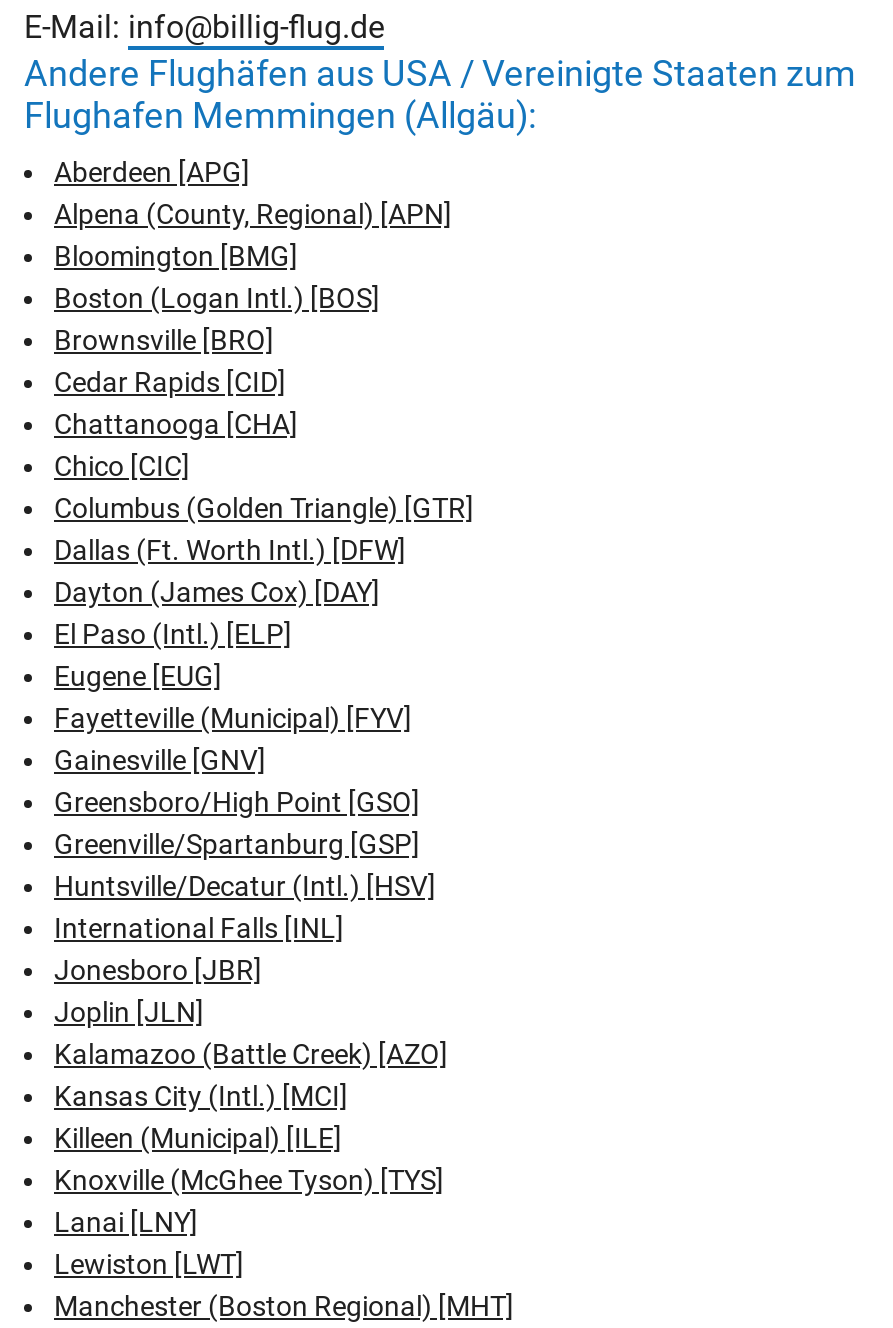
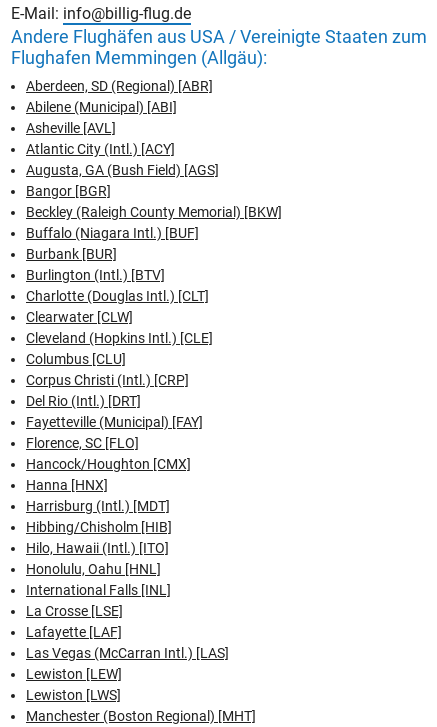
- Aberdeen [APG]
- Alpena (County, Regional) [APN]
- Bloomington [BMG]
- Boston (Logan Intl.) [BOS]
- Brownsville [BRO]
- Cedar Rapids [CID]
- Chattanooga [CHA]
- Chico [CIC]
- Columbus (Golden Triangle) [GTR]
- Dallas (Ft. Worth Intl.) [DFW]
- Dayton (James Cox) [DAY]
- El Paso (Intl.) [ELP]
- Eugene [EUG]
- Fayetteville (Municipal) [FYV]
- Gainesville [GNV]
- Greensboro/High Point [GSO]
- Greenville/Spartanburg [GSP]
- Huntsville/Decatur (Intl.) [HSV]
+ Aberdeen, SD (Regional) [ABR]
+ Abilene (Municipal) [ABI]
+ Asheville [AVL]
+ Atlantic City (Intl.) [ACY]
+ Augusta, GA (Bush Field) [AGS]
+ Bangor [BGR]
+ Beckley (Raleigh County Memorial) [BKW]
+ Buffalo (Niagara Intl.) [BUF]
+ Burbank [BUR]
+ Burlington (Intl.) [BTV]
+ Charlotte (Douglas Intl.) [CLT]
+ Clearwater [CLW]
+ Cleveland (Hopkins Intl.) [CLE]
+ Columbus [CLU]
+ Corpus Christi (Intl.) [CRP]
+ Del Rio (Intl.) [DRT]
+ Fayetteville (Municipal) [FAY]
+ Florence, SC [FLO]
+ Hancock/Houghton [CMX]
+ Hanna [HNX]
+ Harrisburg (Intl.) [MDT]
+ Hibbing/Chisholm [HIB]
+ Hilo, Hawaii (Intl.) [ITO]
+ Honolulu, Oahu [HNL]

moved down: International Falls [INL]

- Jonesboro [JBR]
- Joplin [JLN]
- Kalamazoo (Battle Creek) [AZO]
- Kansas City (Intl.) [MCI]
- Killeen (Municipal) [ILE]
- Knoxville (McGhee Tyson) [TYS]
- Lanai [LNY]
- Lewiston [LWT]
+ La Crosse [LSE]
+ Lafayette [LAF]
+ Las Vegas (McCarran Intl.) [LAS]
+ Lewiston [LEW]
+ Lewiston [LWS]
